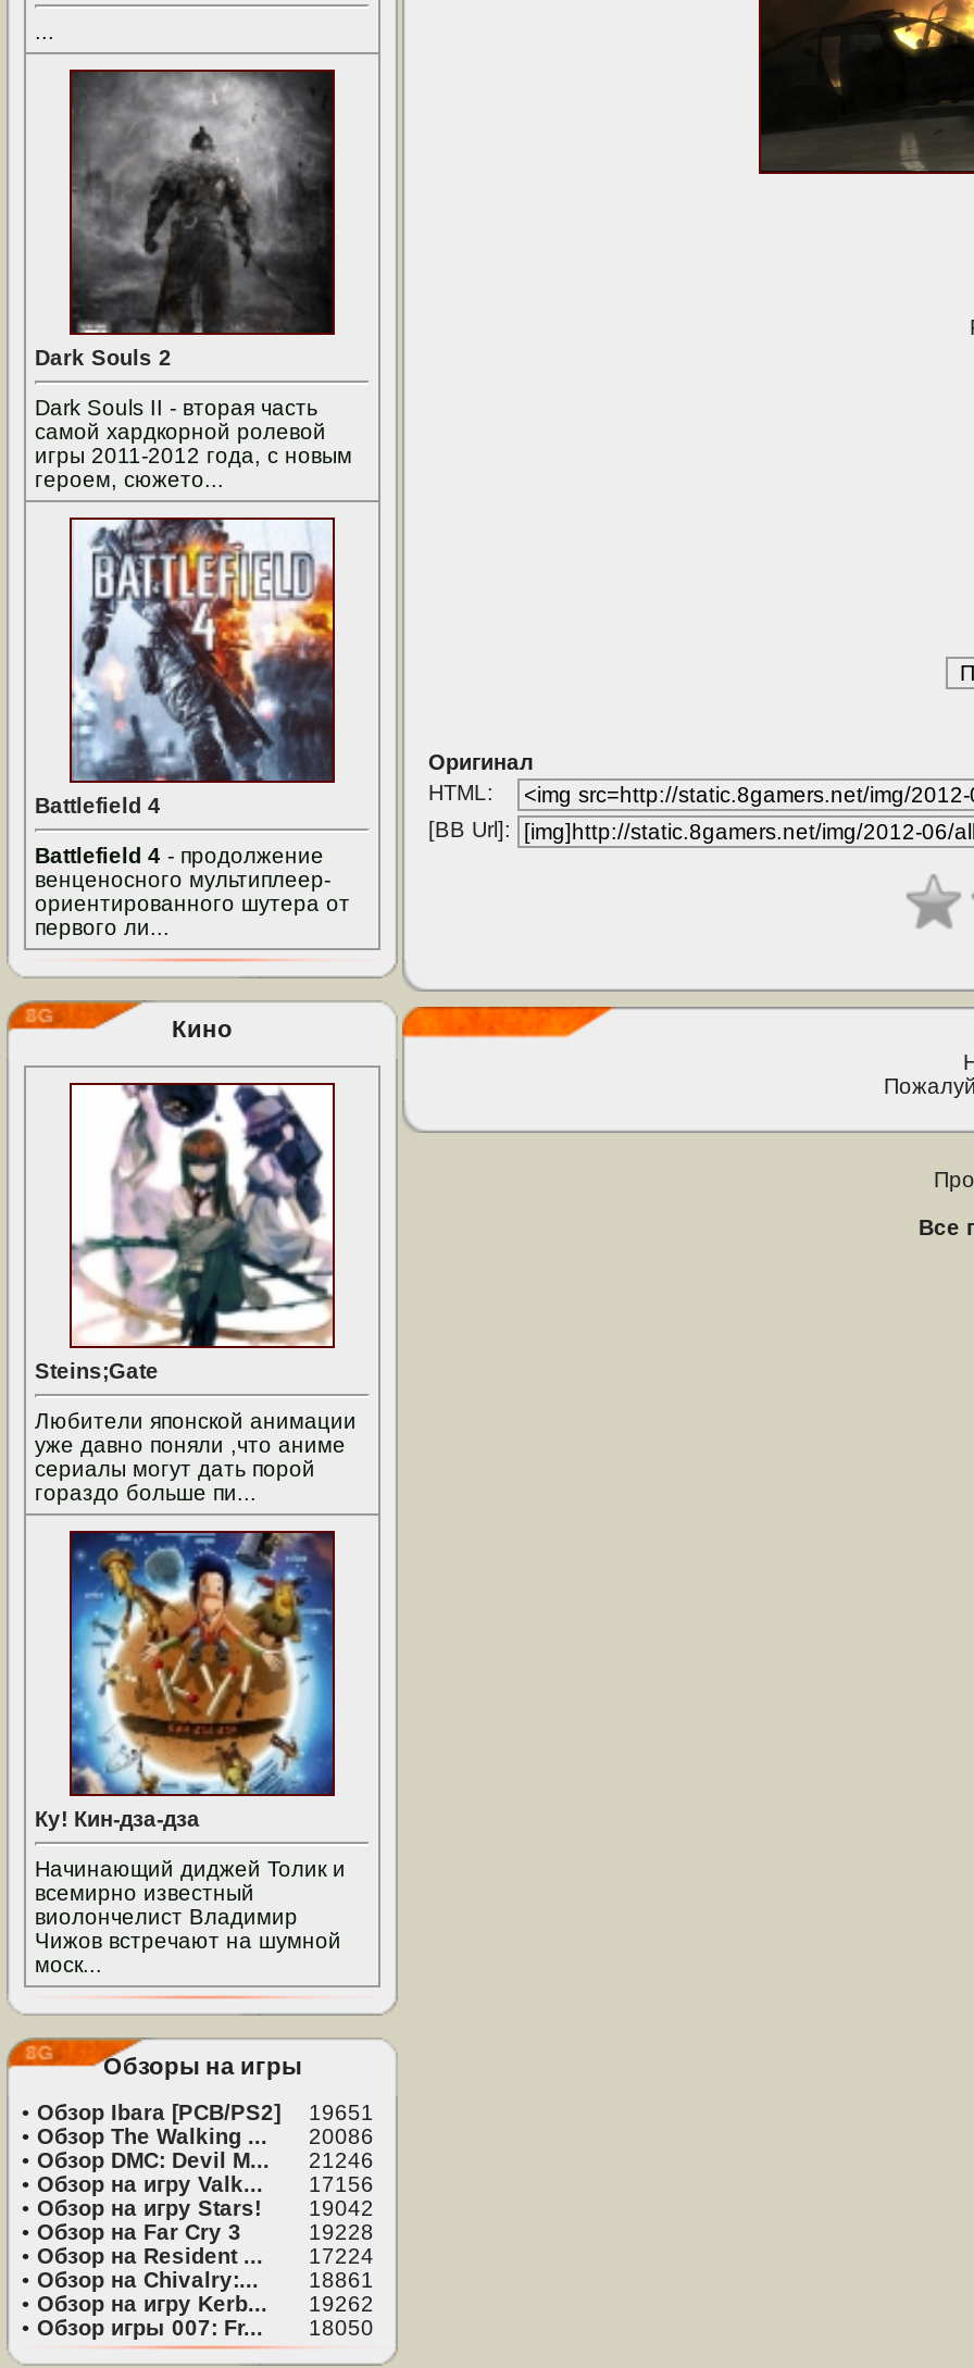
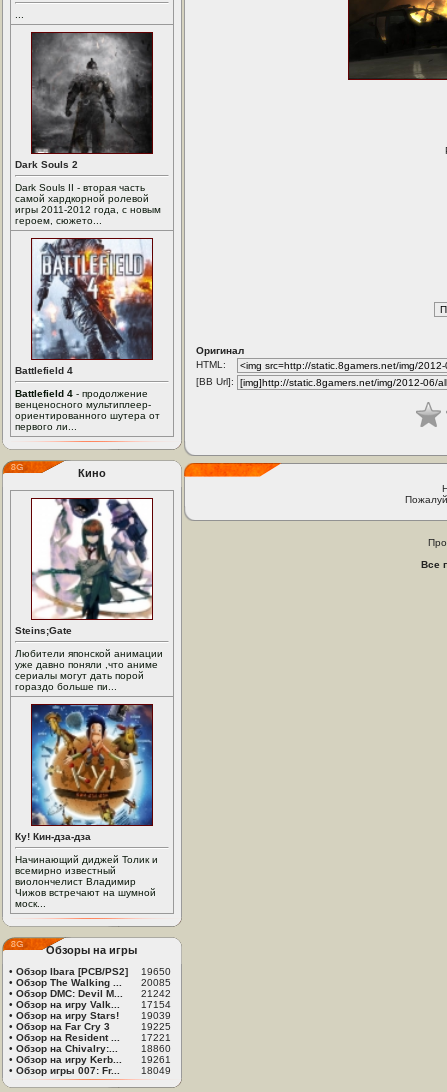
- • Обзор Ibara [PCB/PS2] 19651
+ • Обзор Ibara [PCB/PS2] 19650

- • Обзор The Walking ... 20086
+ • Обзор The Walking ... 20085

- • Обзор DMC: Devil M... 21246
+ • Обзор DMC: Devil M... 21242

- • Обзор на игру Valk... 17156
+ • Обзор на игру Valk... 17154

- • Обзор на игру Stars! 19042
+ • Обзор на игру Stars! 19039

- 19228
+ 19225

- • Обзор на Resident ... 17224
+ • Обзор на Resident ... 17221

- 18861
+ 18860

- • Обзор на игру Kerb... 19262
+ • Обзор на игру Kerb... 19261

- • Обзор игры 007: Fr... 18050
+ • Обзор игры 007: Fr... 18049
